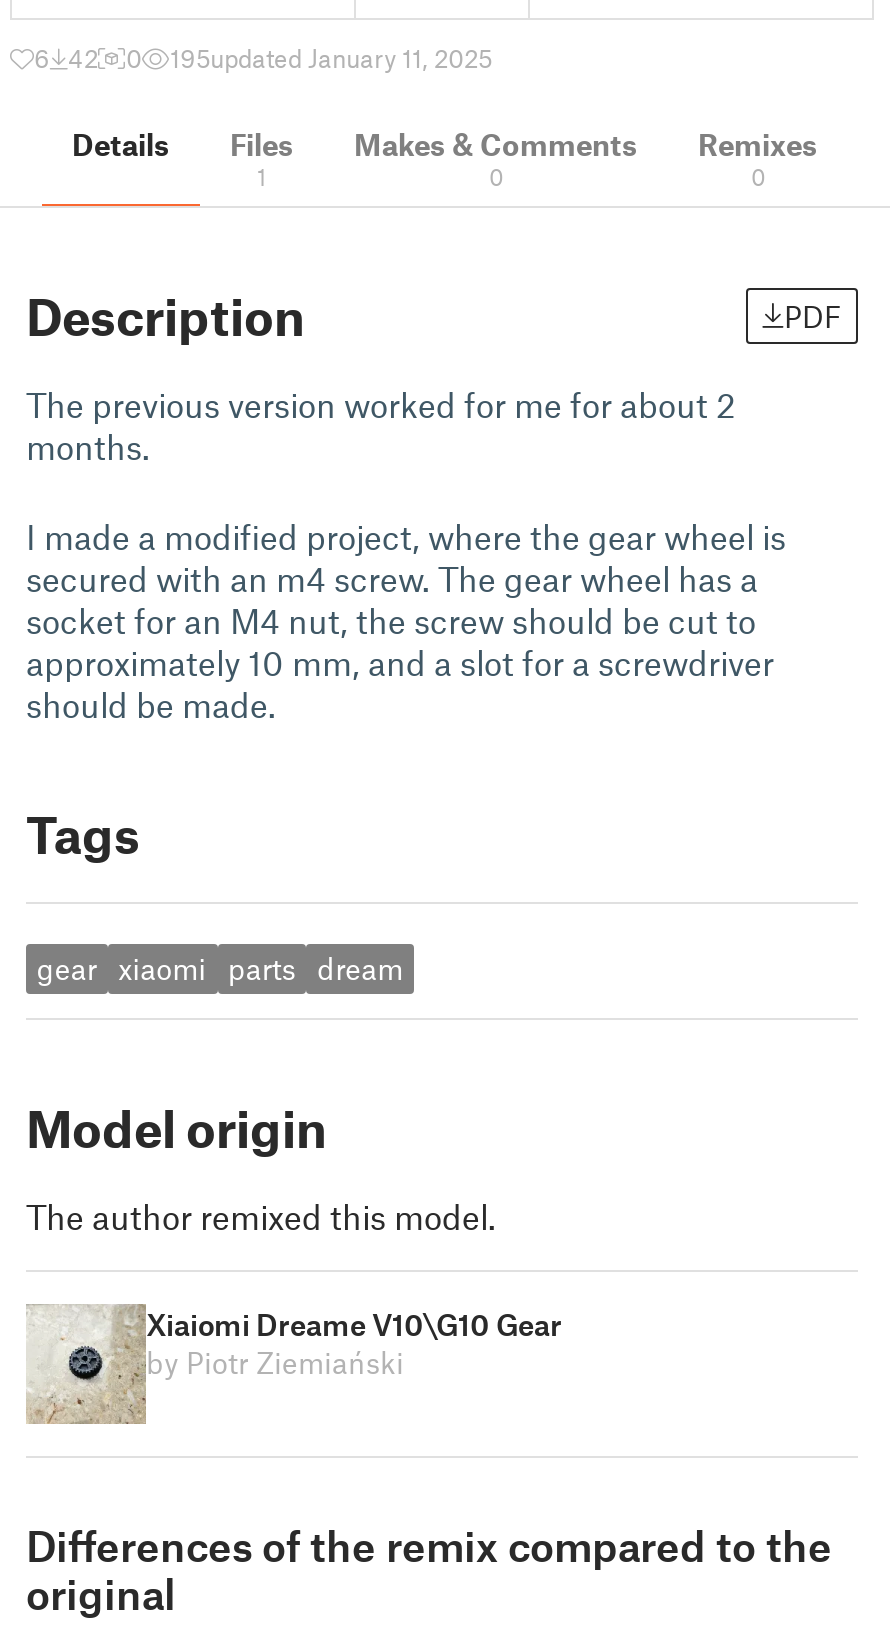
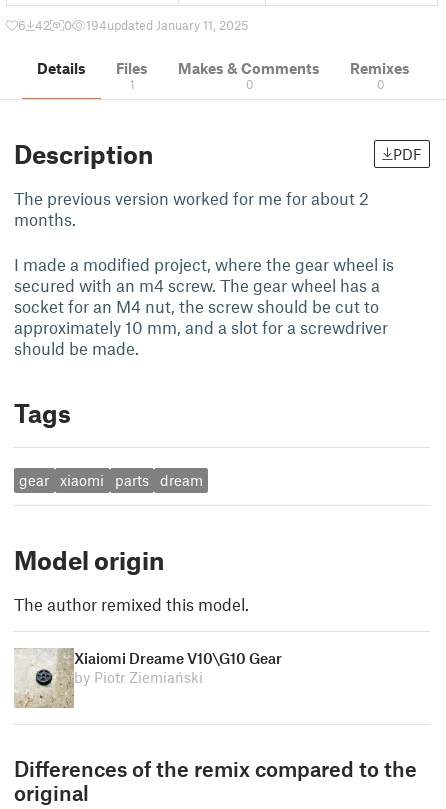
- 195updated January 11, 2025
+ 194updated January 11, 2025
